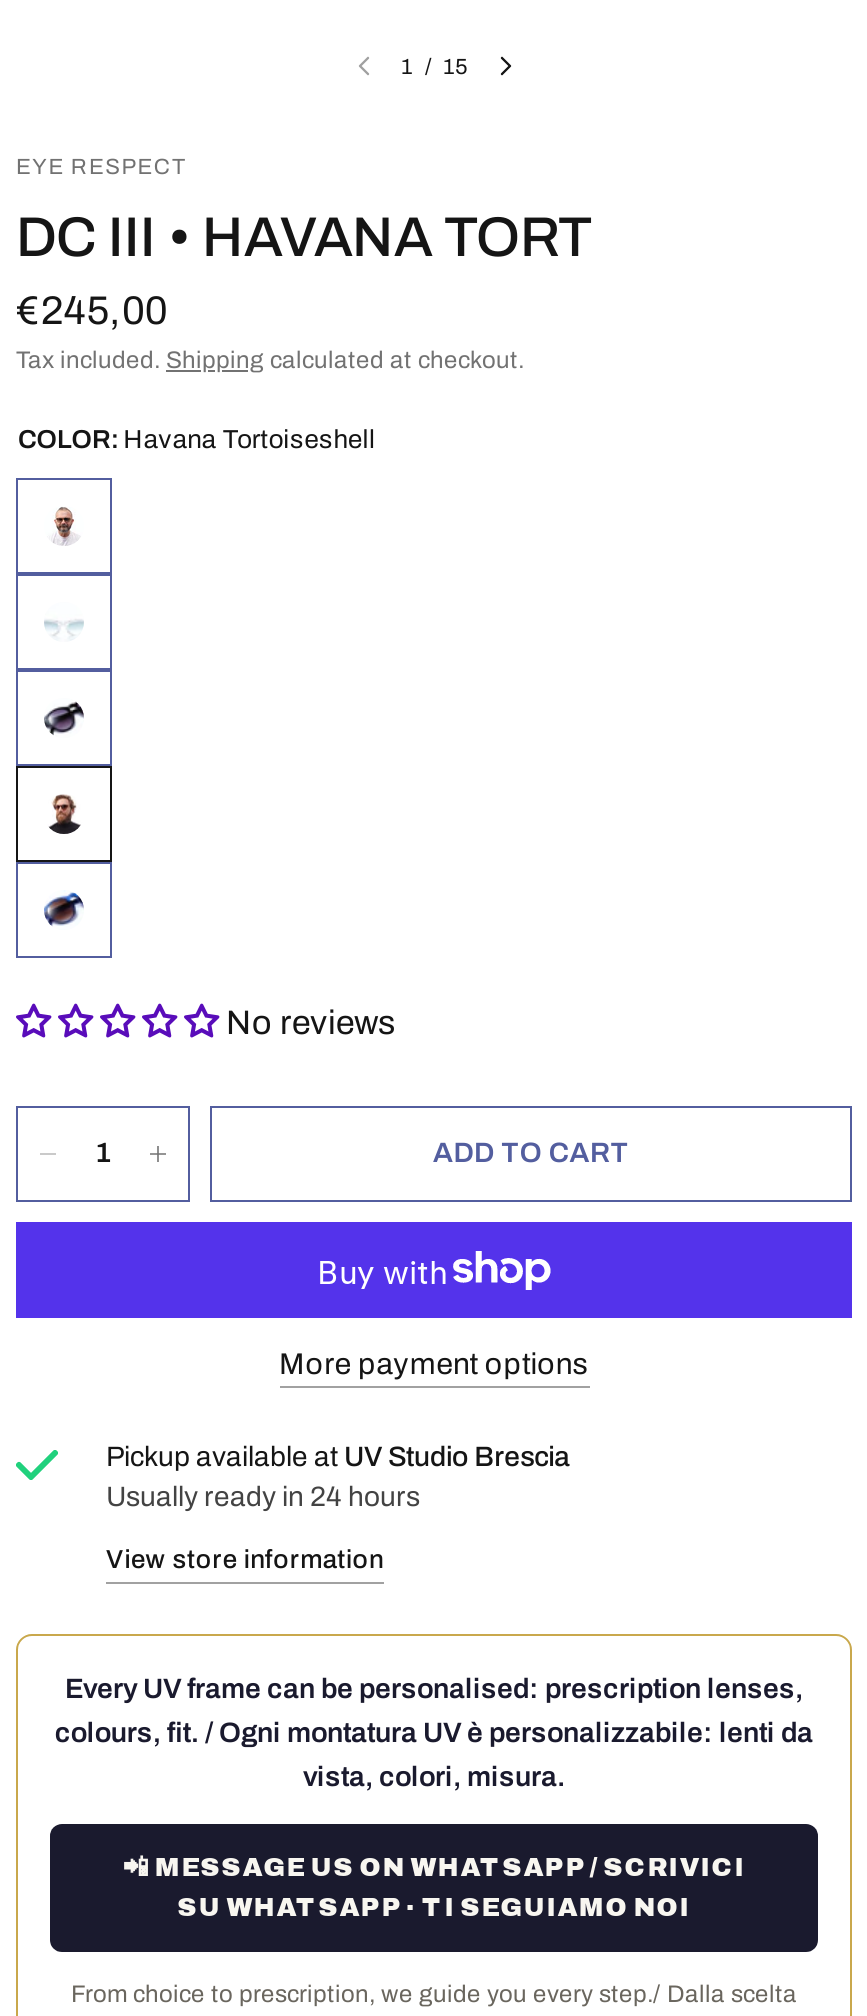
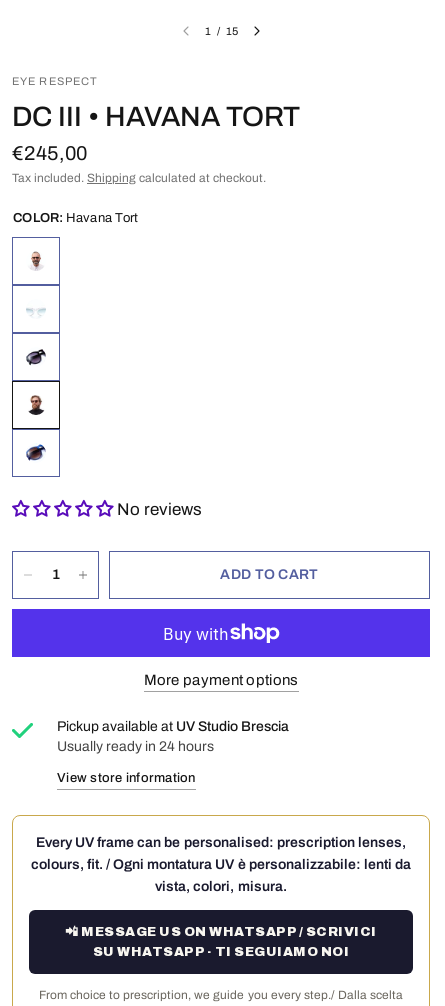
- COLOR: Havana Tortoiseshell
+ COLOR: Havana Tort
